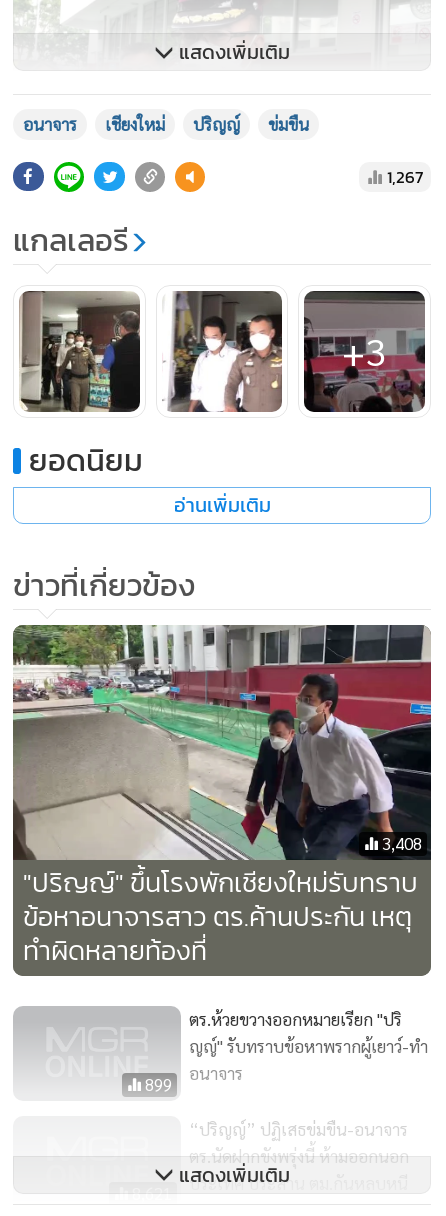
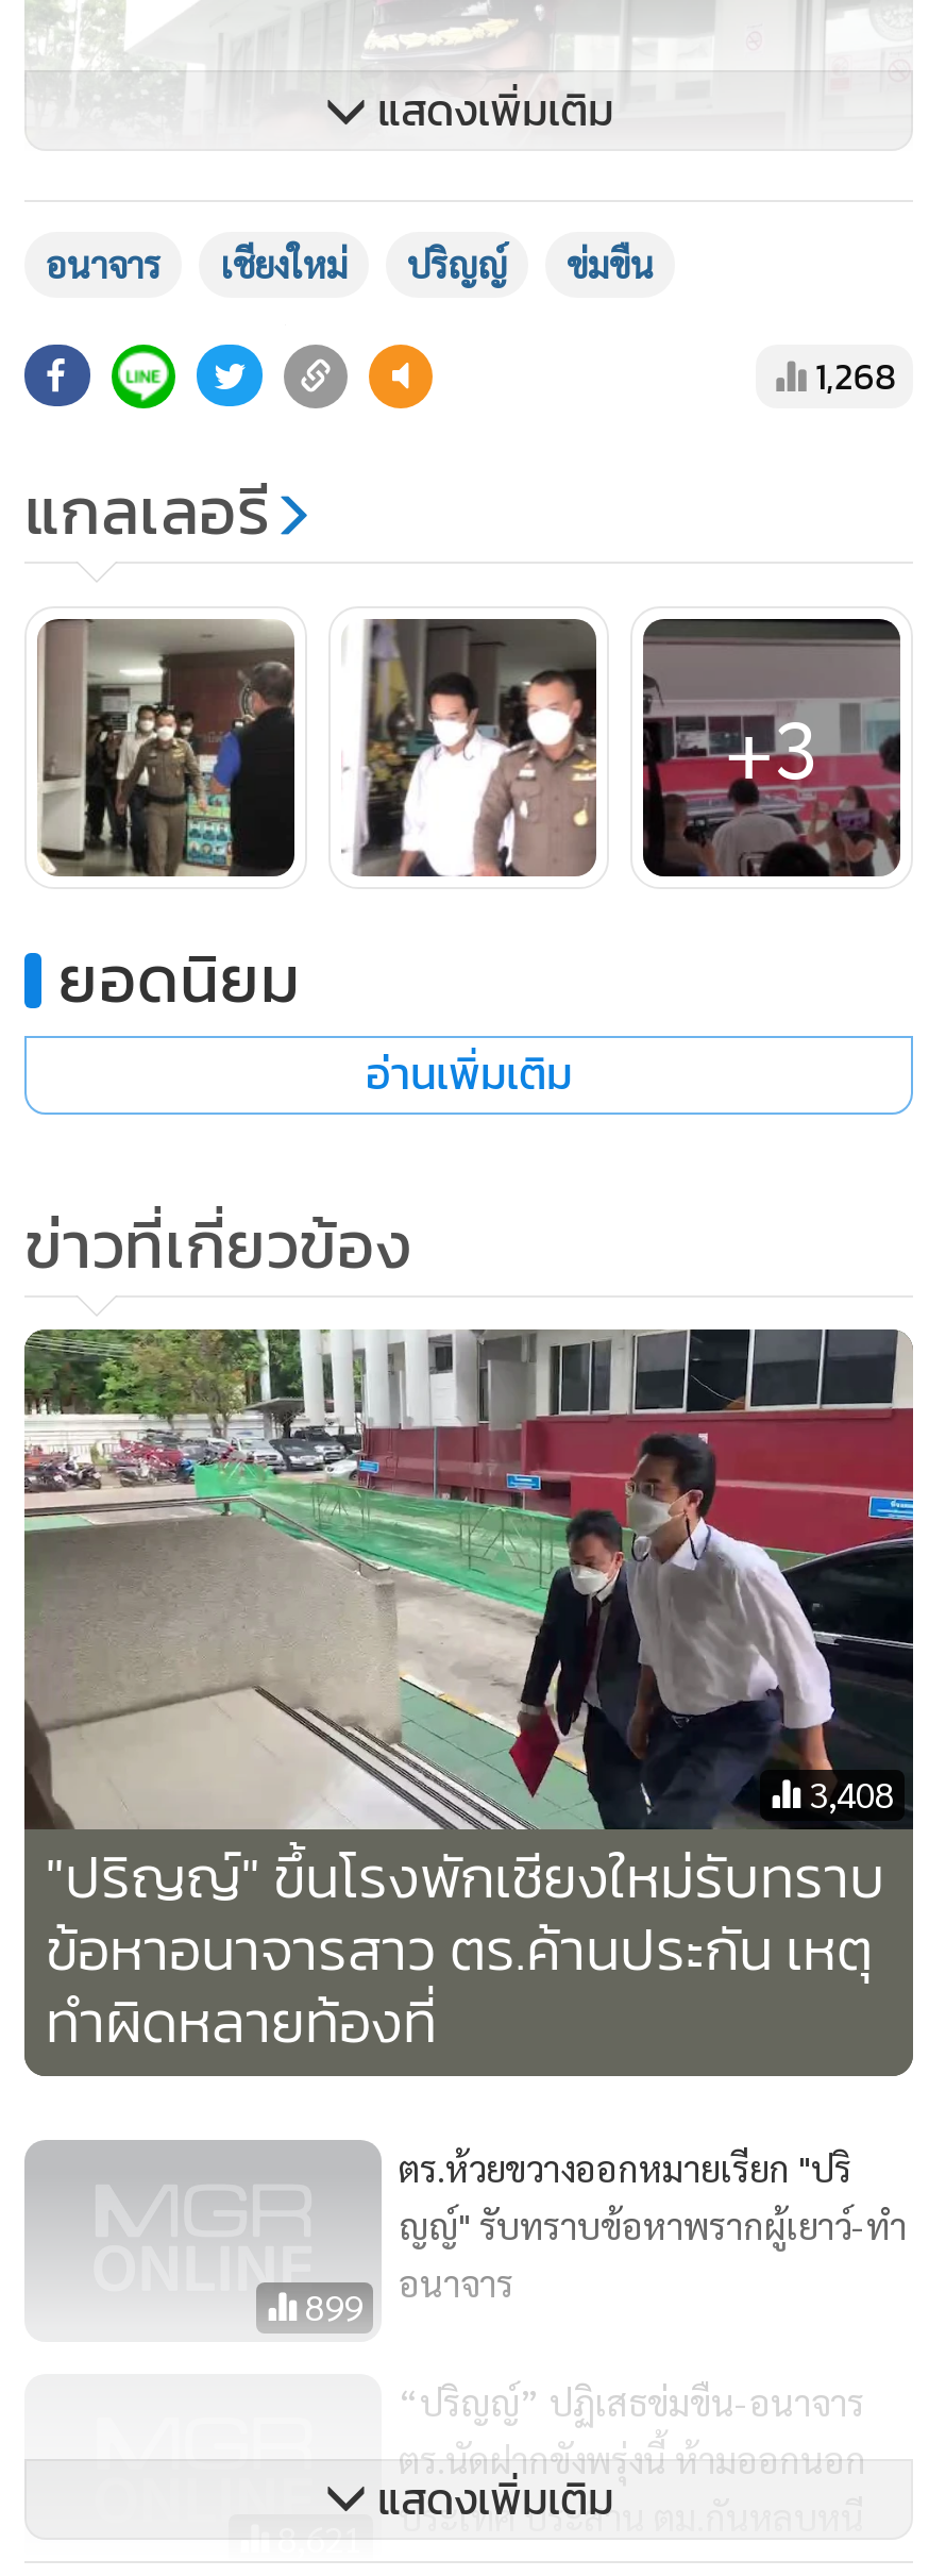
- 1,267
+ 1,268
